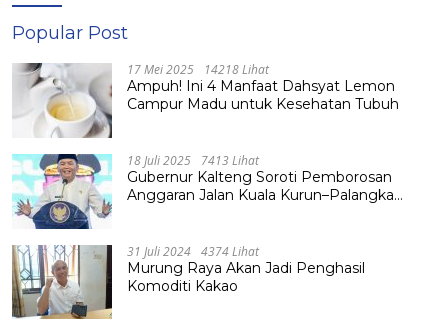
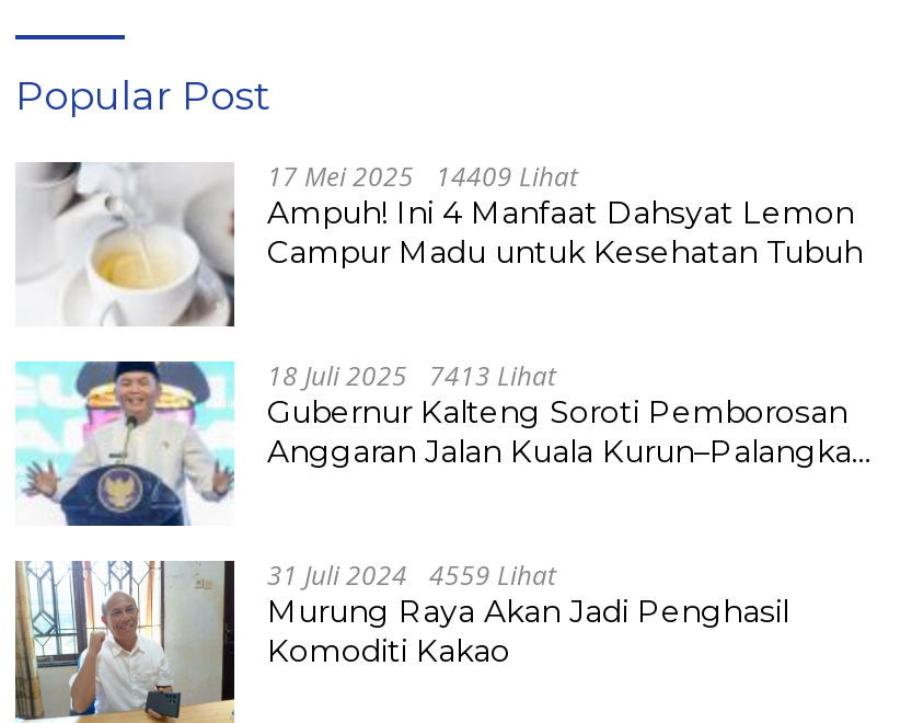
- 17 Mei 2025 14218 Lihat
+ 17 Mei 2025 14409 Lihat

- 31 Juli 2024 4374 Lihat
+ 31 Juli 2024 4559 Lihat
